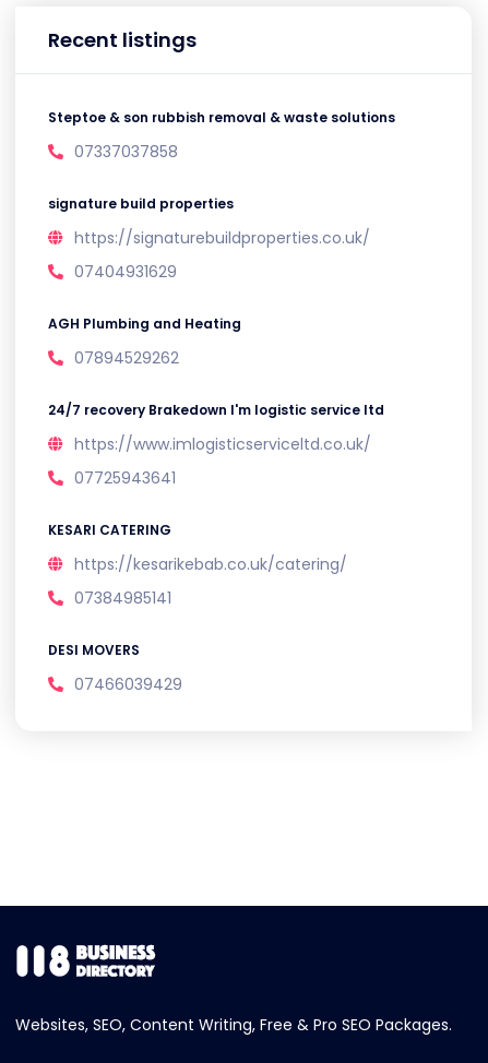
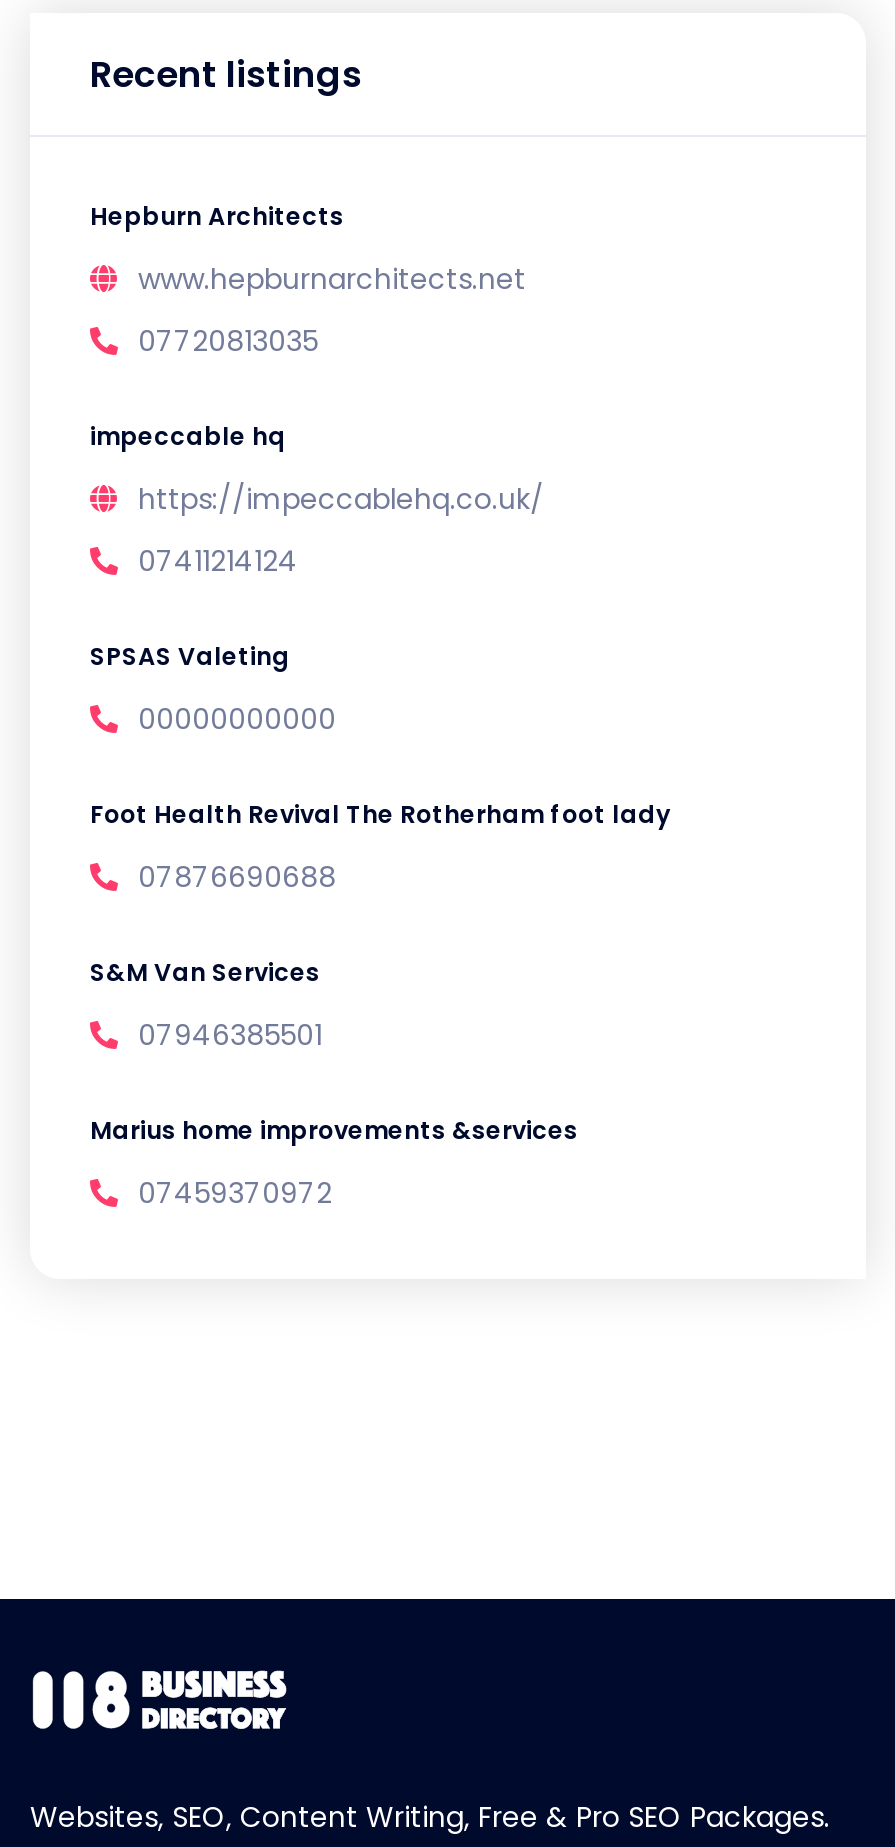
- Steptoe & son rubbish removal & waste solutions
- 07337037858
- signature build properties
- https://signaturebuildproperties.co.uk/
- 07404931629
- AGH Plumbing and Heating
- 07894529262
- 24/7 recovery Brakedown I'm logistic service ltd
- https://www.imlogisticserviceltd.co.uk/
- 07725943641
- KESARI CATERING
- https://kesarikebab.co.uk/catering/
- 07384985141
- DESI MOVERS
- 07466039429
+ Hepburn Architects
+ www.hepburnarchitects.net
+ 07720813035
+ impeccable hq
+ https://impeccablehq.co.uk/
+ 07411214124
+ SPSAS Valeting
+ 00000000000
+ Foot Health Revival The Rotherham foot lady
+ 07876690688
+ S&M Van Services
+ 07946385501
+ Marius home improvements &services
+ 07459370972
